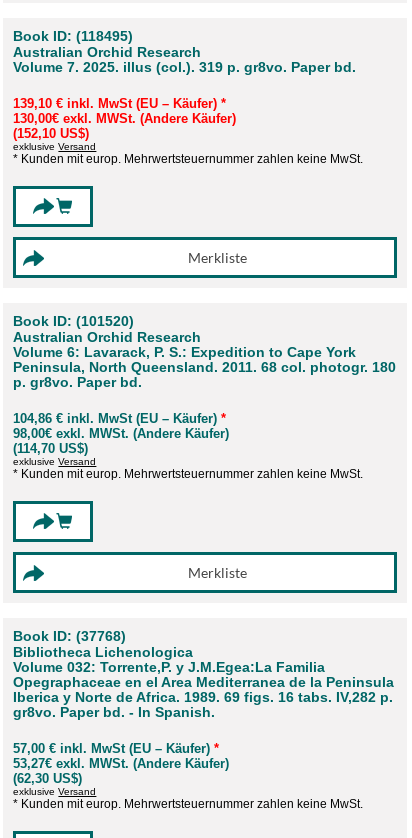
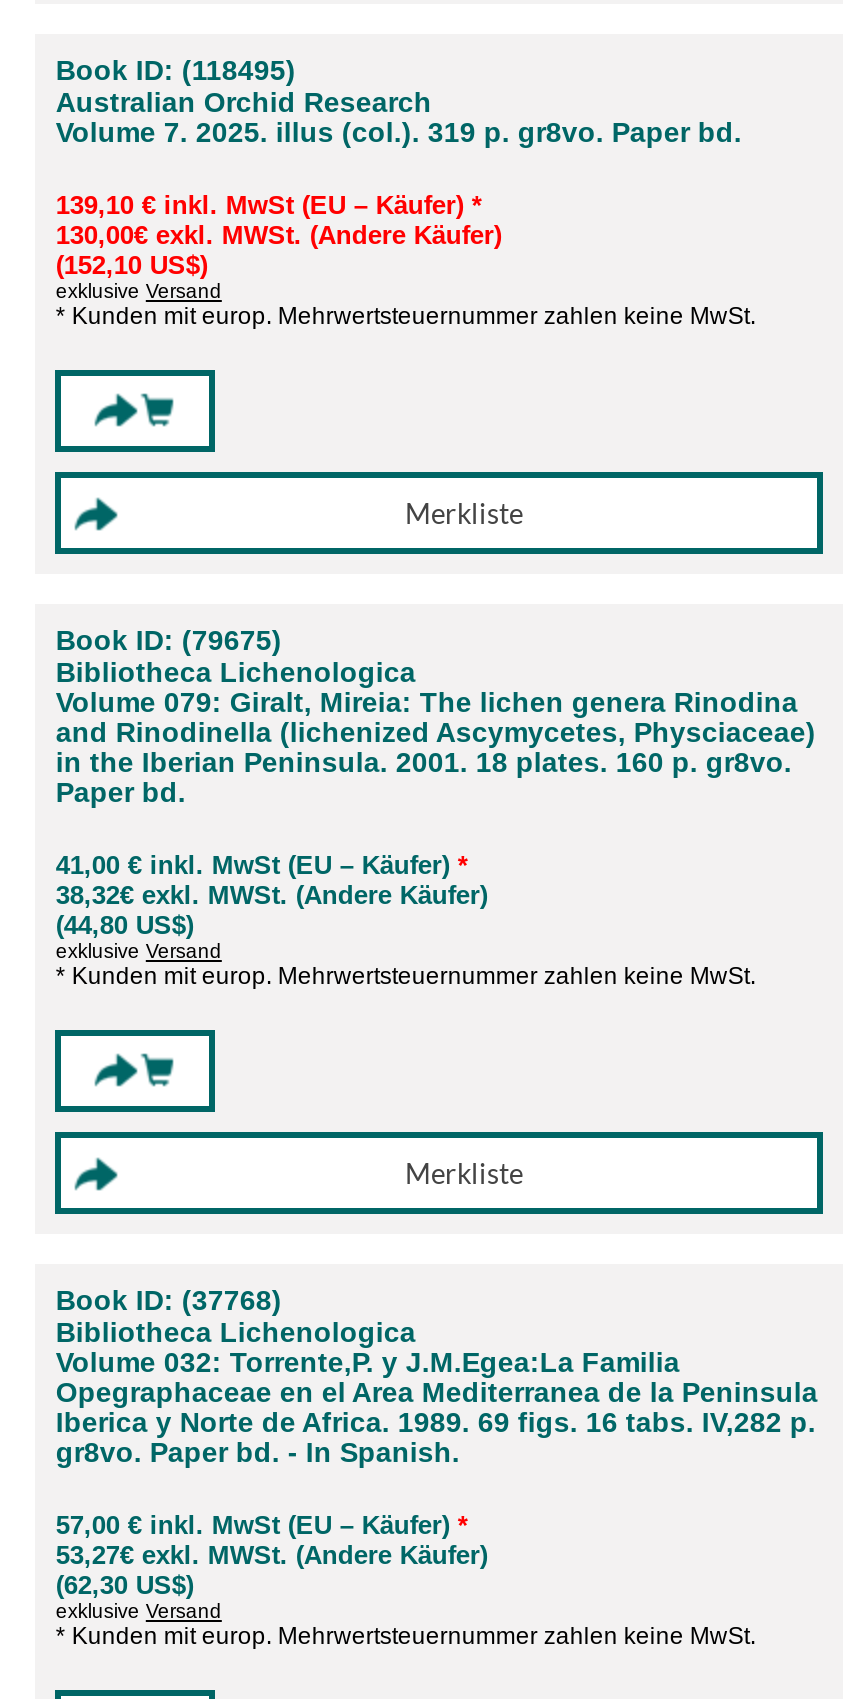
- Book ID: (101520)
- Australian Orchid Research
- Volume 6: Lavarack, P. S.: Expedition to Cape York
- Peninsula, North Queensland. 2011. 68 col. photogr. 180
- p. gr8vo. Paper bd.
+ Book ID: (79675)
+ Bibliotheca Lichenologica
+ Volume 079: Giralt, Mireia: The lichen genera Rinodina
+ and Rinodinella (lichenized Ascymycetes, Physciaceae)
+ in the Iberian Peninsula. 2001. 18 plates. 160 p. gr8vo.
+ Paper bd.

- 104,86 € inkl. MwSt (EU – Käufer) *
- 98,00€ exkl. MWSt. (Andere Käufer)
- (114,70 US$)
+ 41,00 € inkl. MwSt (EU – Käufer) *
+ 38,32€ exkl. MWSt. (Andere Käufer)
+ (44,80 US$)
